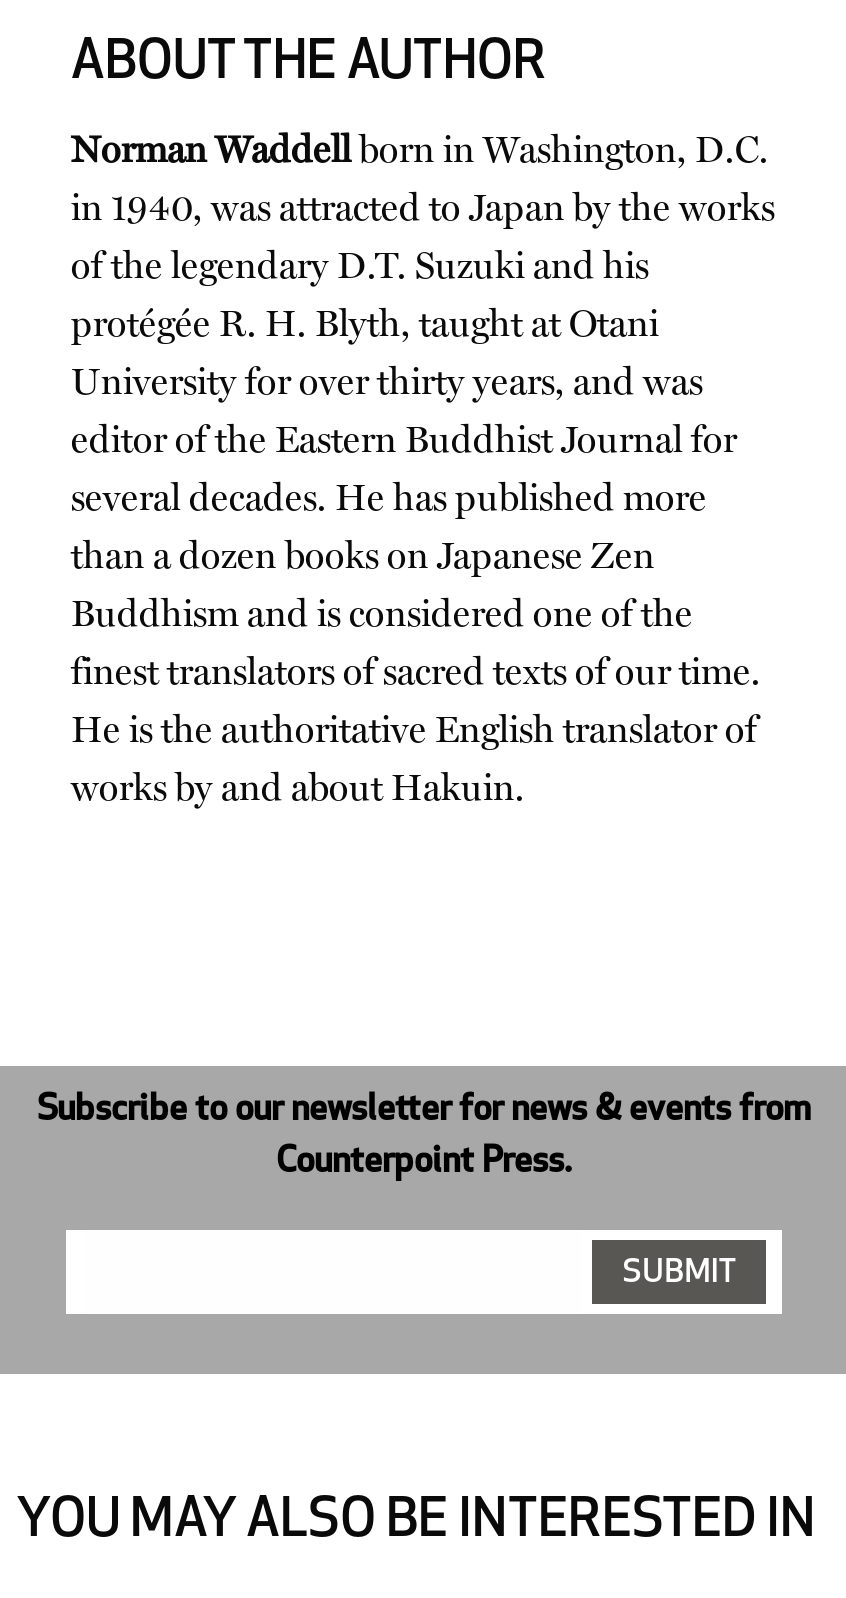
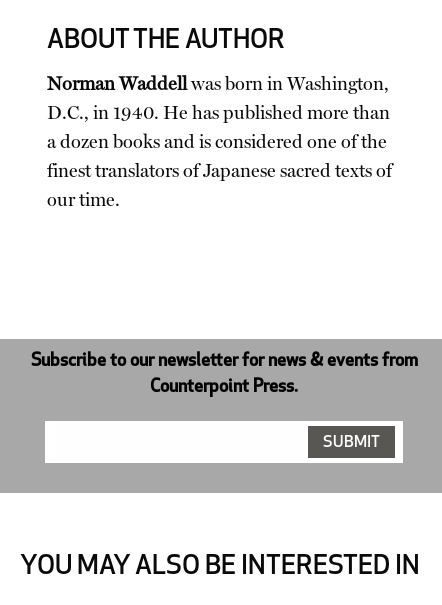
- Norman Waddellborn in Washington, D.C.
- in 1940, was attracted to Japan by the works
- of the legendary D.T. Suzuki and his
- protégée R. H. Blyth, taught at Otani
- University for over thirty years, and was
- editor of the Eastern Buddhist Journal for
- several decades. He has published more
- than a dozen books on Japanese Zen
- Buddhism and is considered one of the
- finest translators of sacred texts of our time.
- He is the authoritative English translator of
- works by and about Hakuin.
+ Norman Waddell was born in Washington,
+ D.C., in 1940. He has published more than
+ a dozen books and is considered one of the
+ finest translators of Japanese sacred texts of
+ our time.
